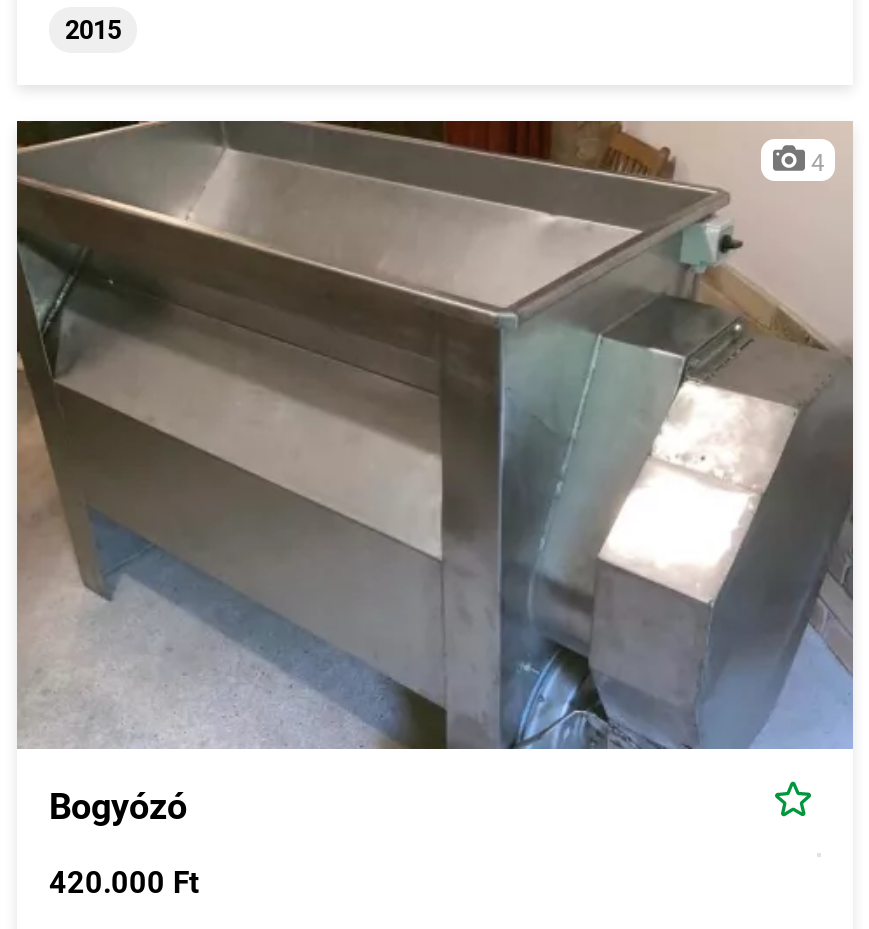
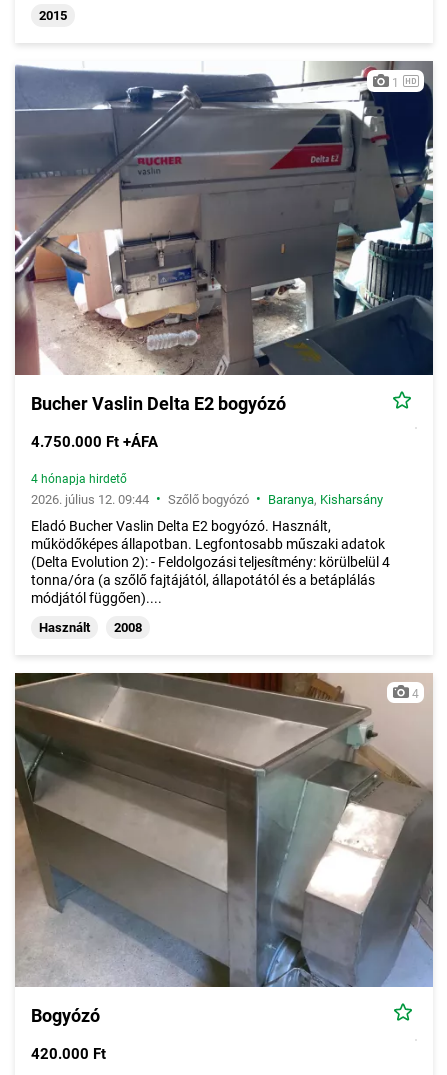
+ [image]
+ 1

+ Bucher Vaslin Delta E2 bogyózó
+ 4.750.000 Ft +ÁFA
+ 4 hónapja hirdető
+ 2026. július 12. 09:44 • Szőlő bogyózó • Baranya, Kisharsány
+ Eladó Bucher Vaslin Delta E2 bogyózó. Használt,
+ működőképes állapotban. Legfontosabb műszaki adatok
+ (Delta Evolution 2): - Feldolgozási teljesítmény: körülbelül 4
+ tonna/óra (a szőlő fajtájától, állapotától és a betáplálás
+ módjától függően)....
+ Használt
+ 2008
